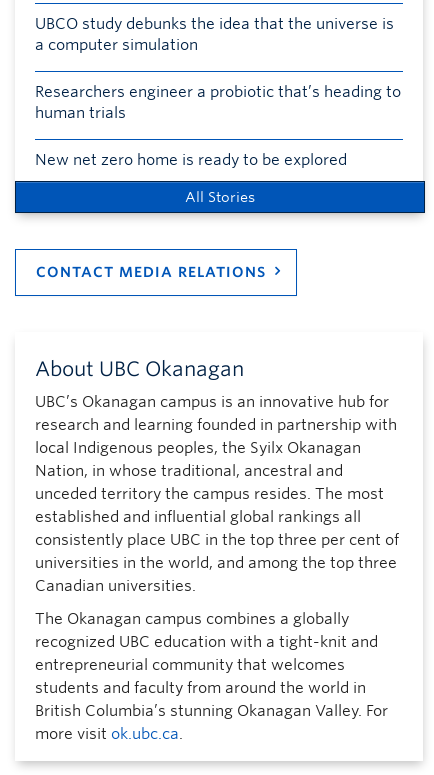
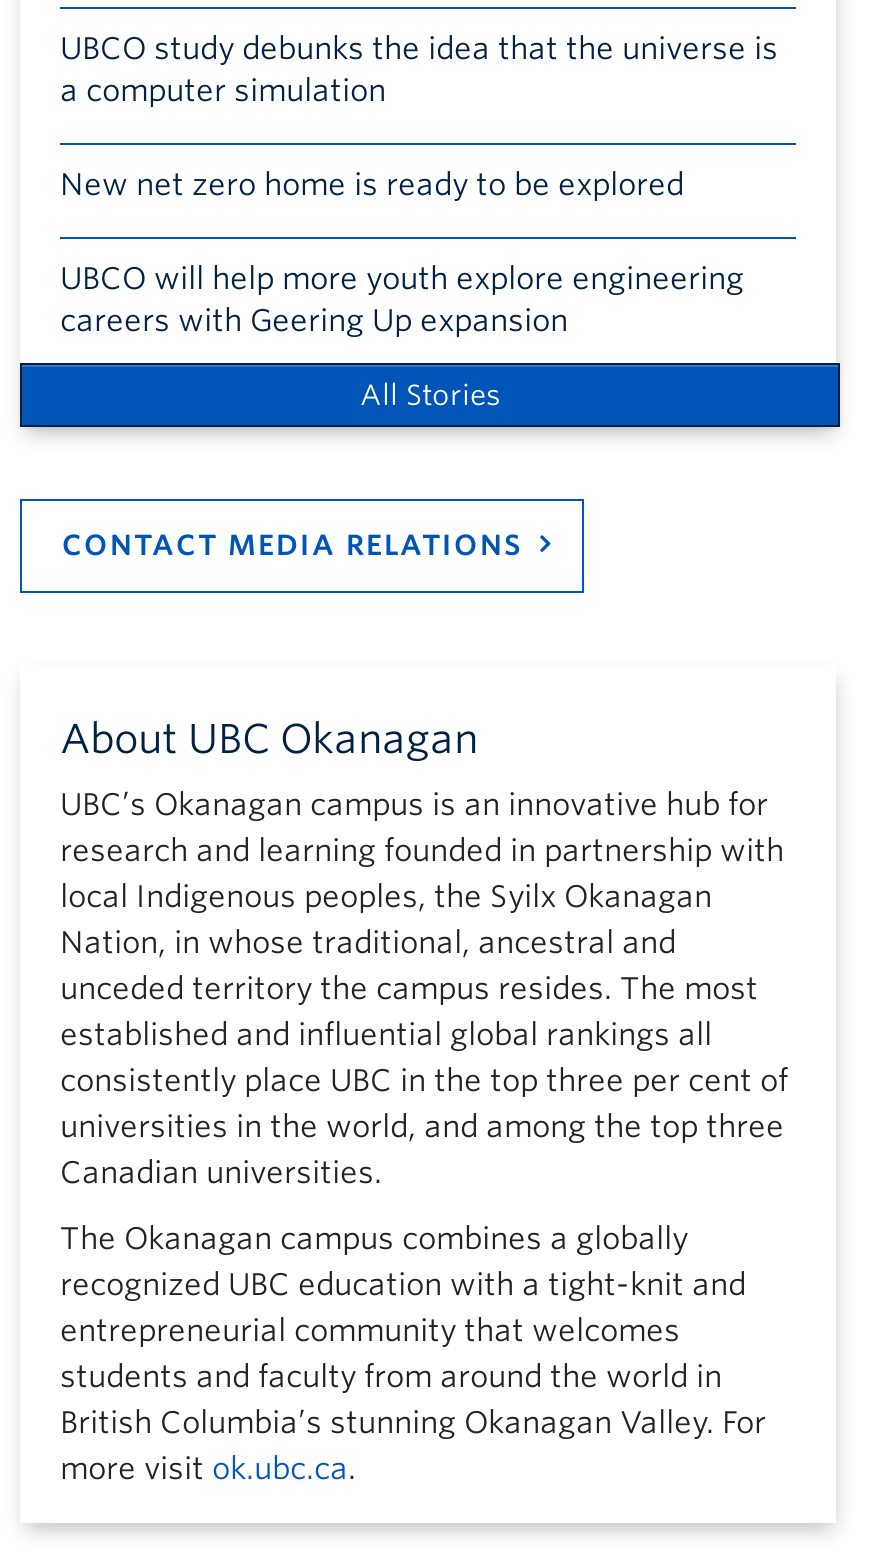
- Researchers engineer a probiotic that’s heading to
- human trials

moved up: New net zero home is ready to be explored

+ UBCO will help more youth explore engineering
+ careers with Geering Up expansion
